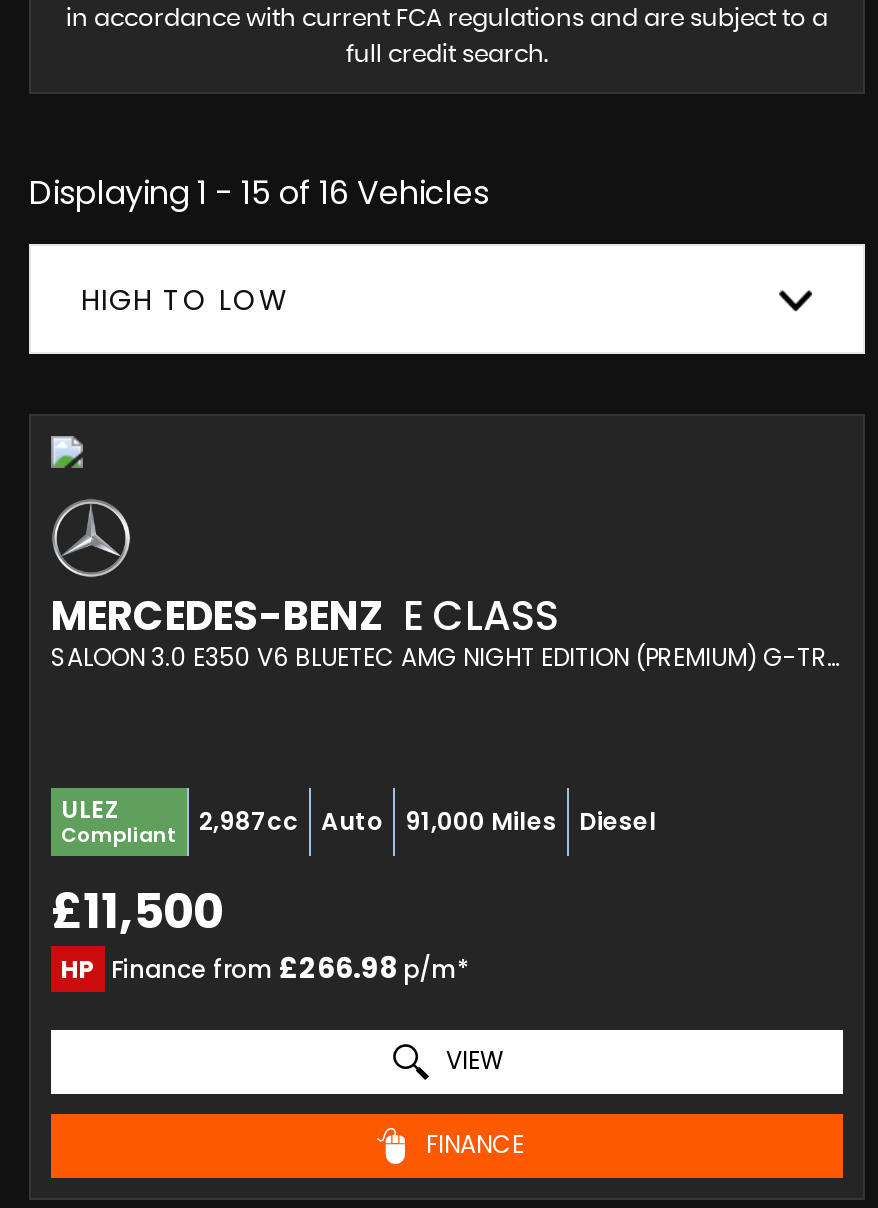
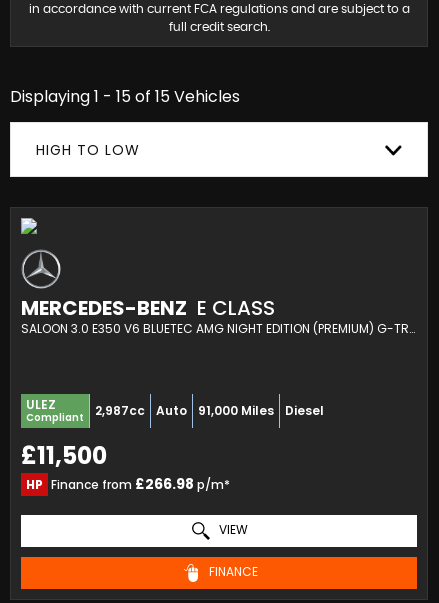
- Displaying 1 - 15 of 16 Vehicles
+ Displaying 1 - 15 of 15 Vehicles
